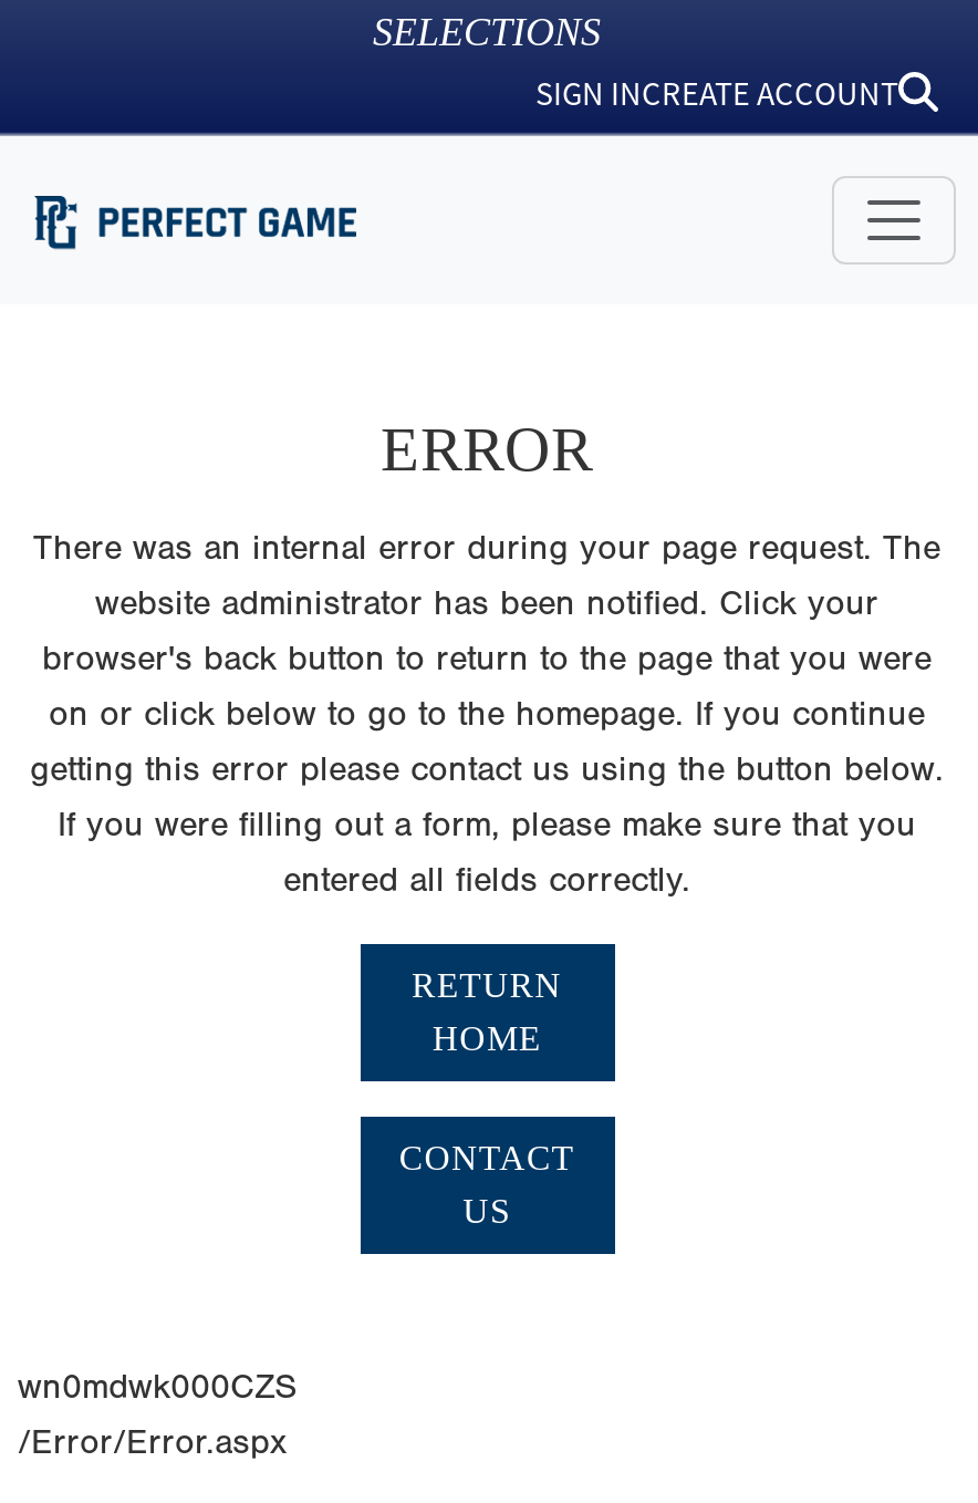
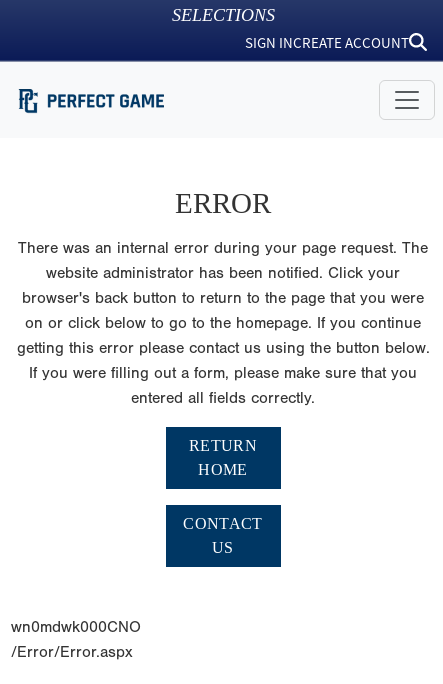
- wn0mdwk000CZS
+ wn0mdwk000CNO
